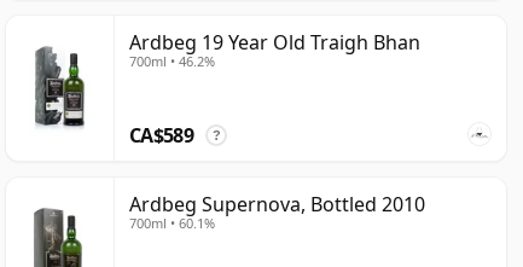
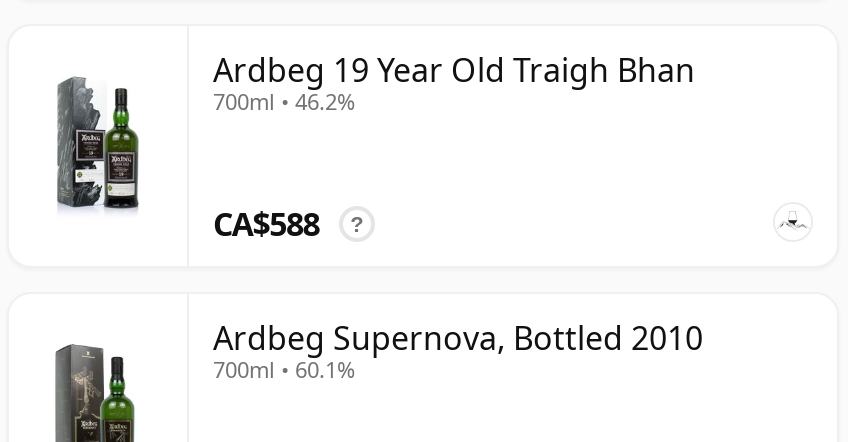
- CA$589
+ CA$588
